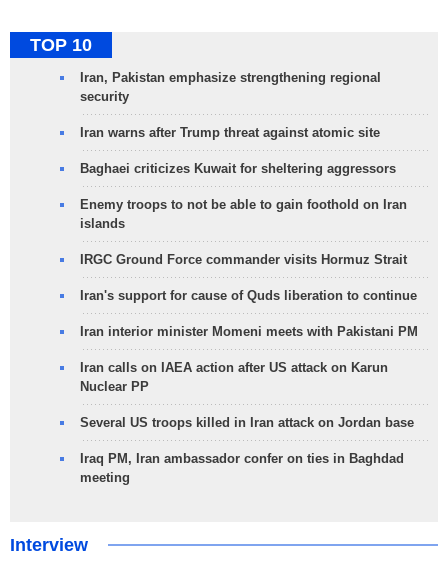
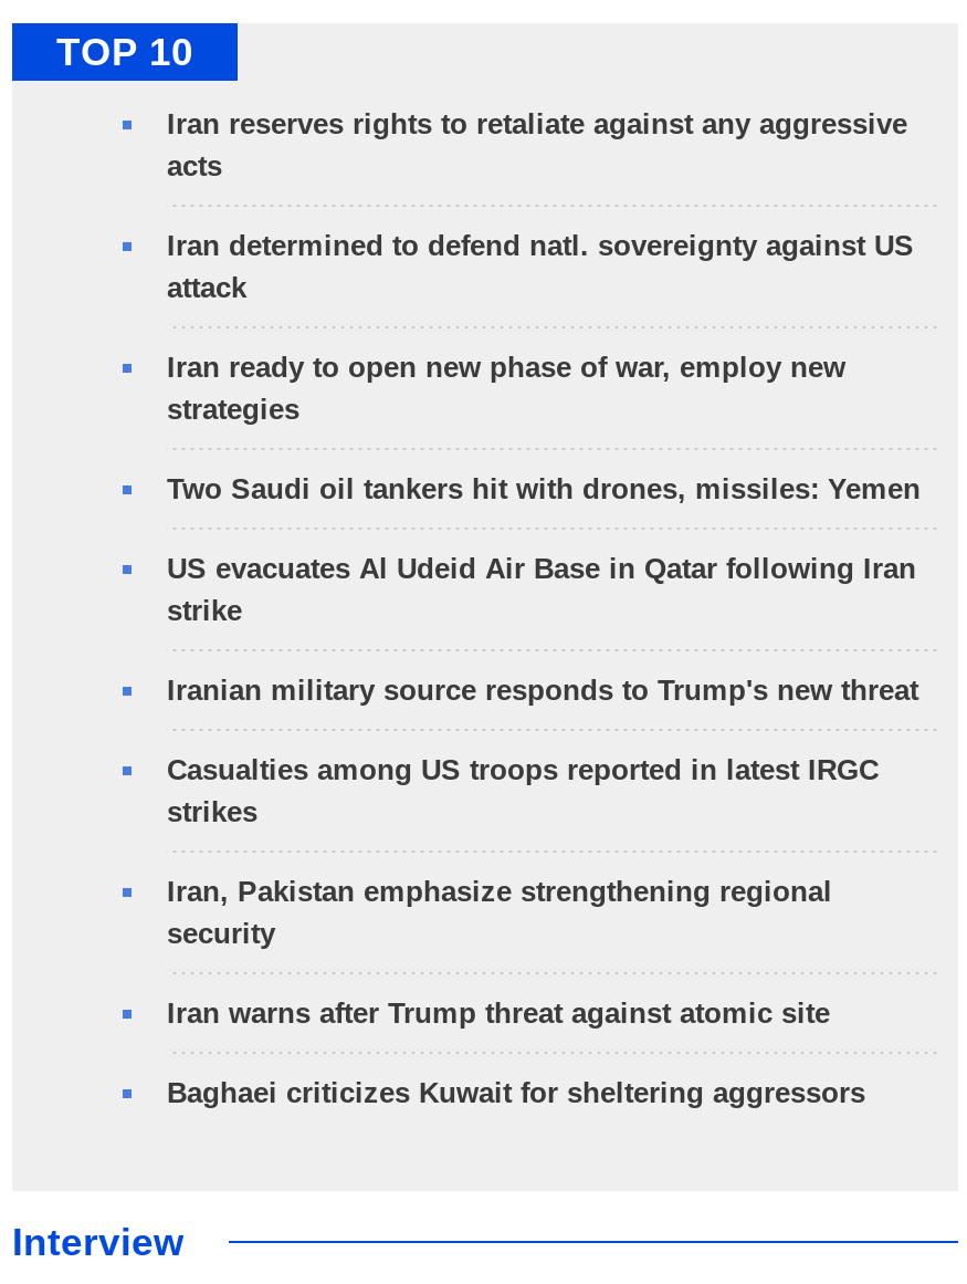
+ Iran reserves rights to retaliate against any aggressive
+ acts
+ Iran determined to defend natl. sovereignty against US
+ attack
+ Iran ready to open new phase of war, employ new
+ strategies
+ Two Saudi oil tankers hit with drones, missiles: Yemen
+ US evacuates Al Udeid Air Base in Qatar following Iran
+ strike
+ Iranian military source responds to Trump's new threat
+ Casualties among US troops reported in latest IRGC
+ strikes

moved down: Iran, Pakistan emphasize strengthening regional | security | Iran warns after Trump threat against atomic site | Baghaei criticizes Kuwait for sheltering aggressors

- Enemy troops to not be able to gain foothold on Iran
- islands
- IRGC Ground Force commander visits Hormuz Strait
- Iran's support for cause of Quds liberation to continue
- Iran interior minister Momeni meets with Pakistani PM
- Iran calls on IAEA action after US attack on Karun
- Nuclear PP
- Several US troops killed in Iran attack on Jordan base
- Iraq PM, Iran ambassador confer on ties in Baghdad
- meeting
